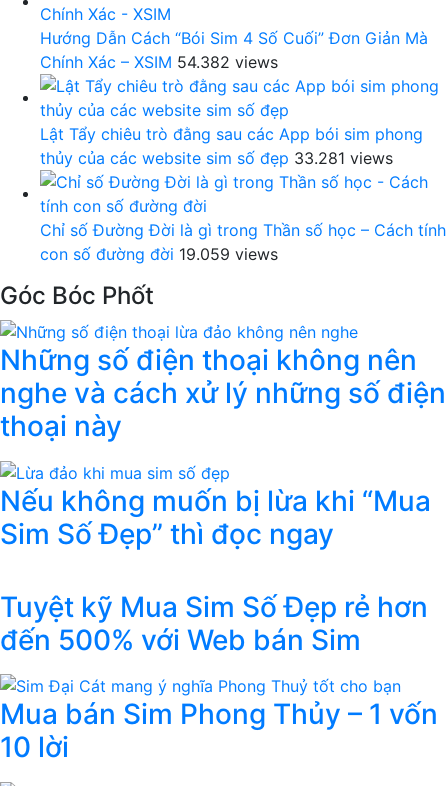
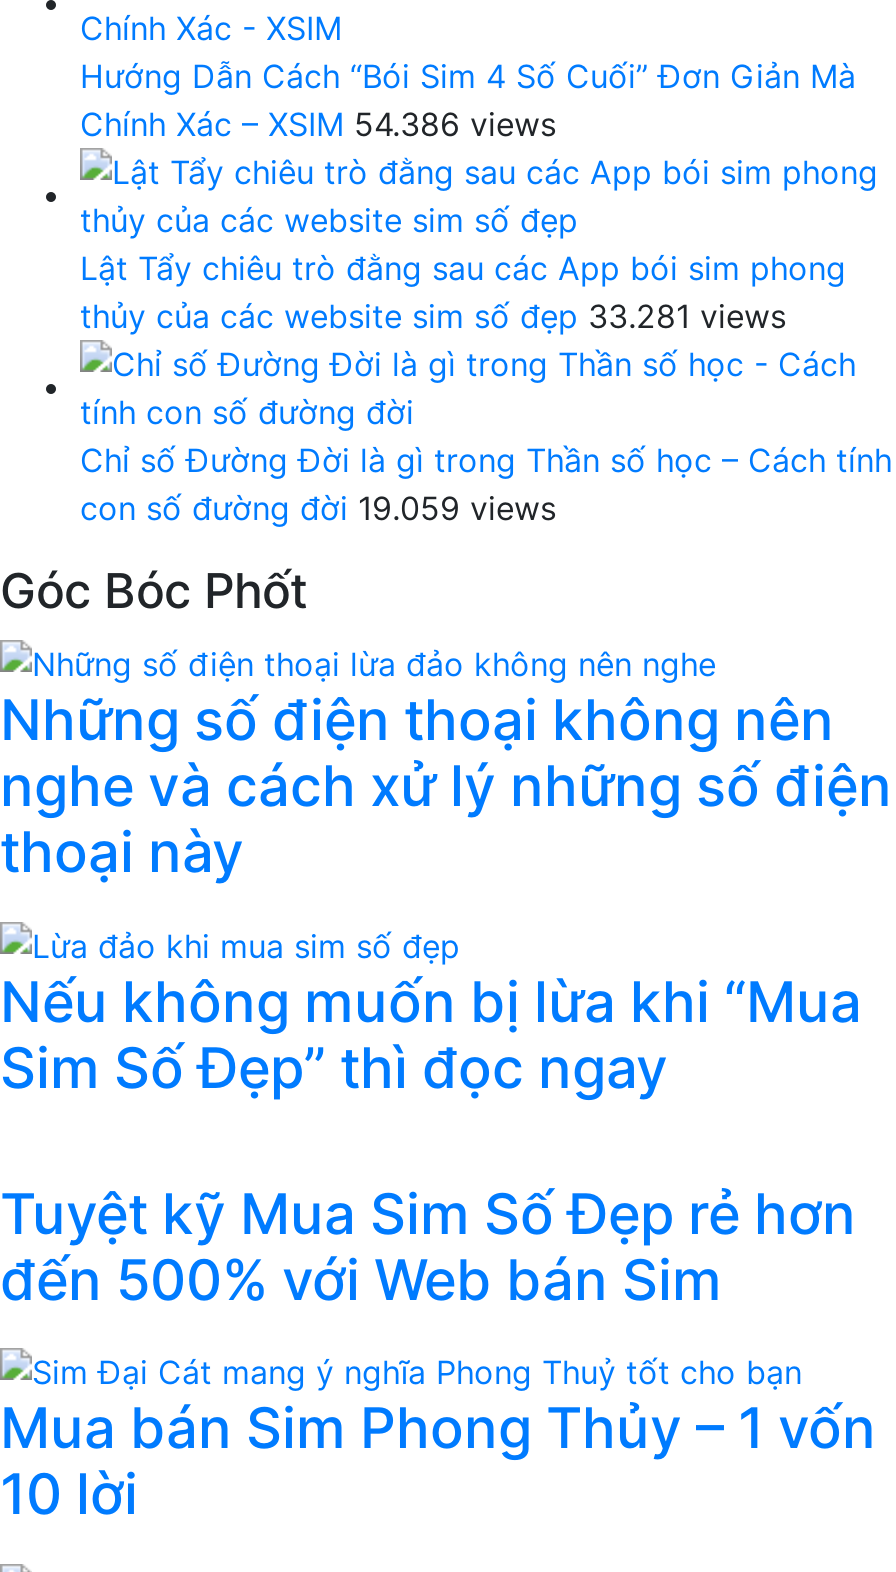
- Chính Xác – XSIM 54.382 views
+ Chính Xác – XSIM 54.386 views
